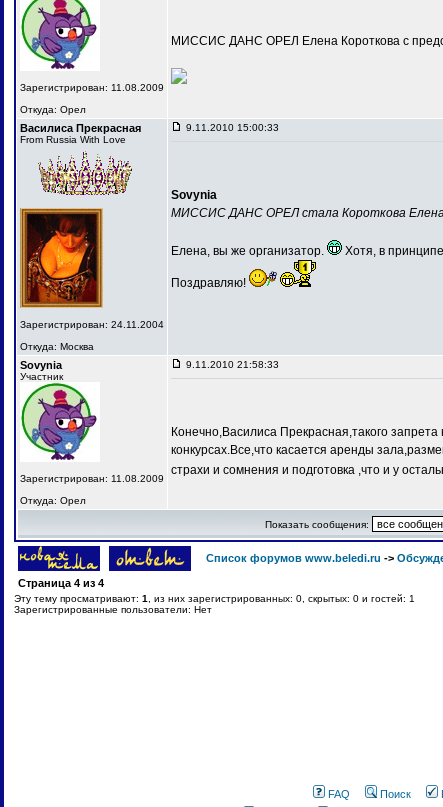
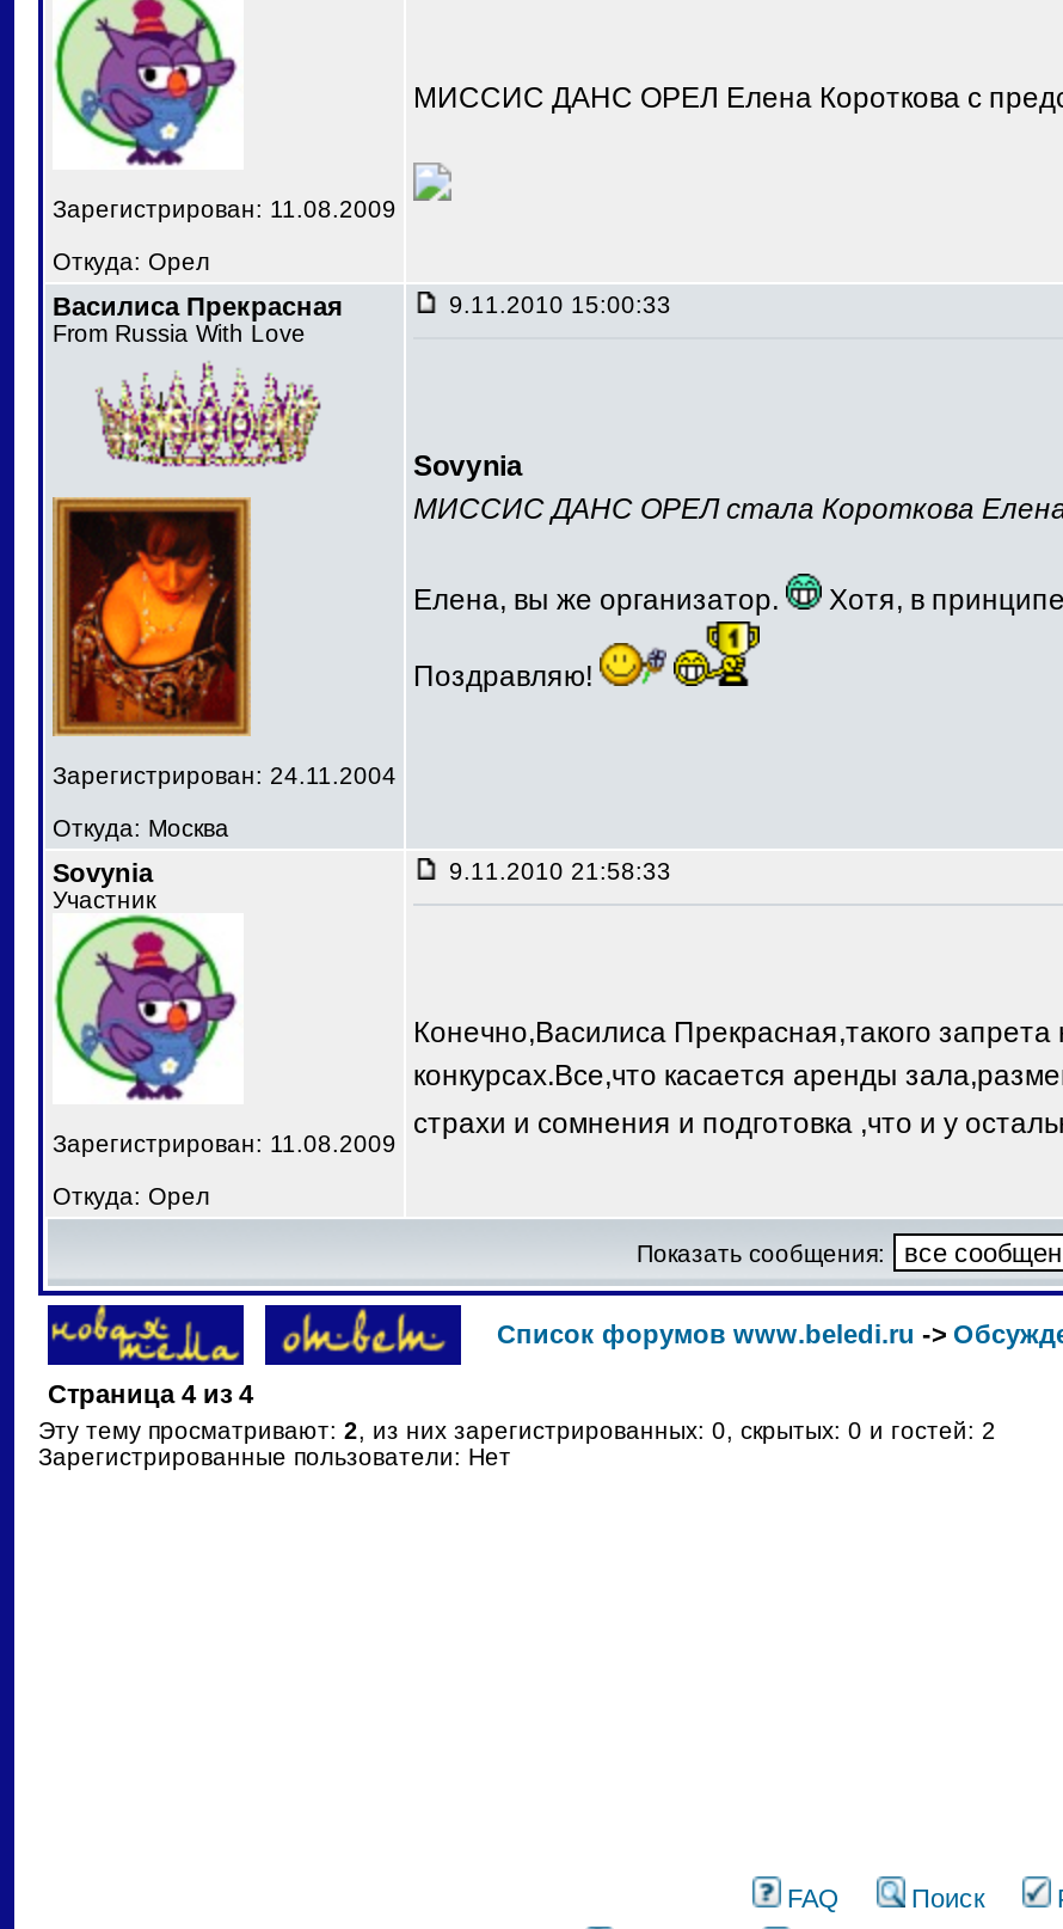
- Эту тему просматривают: 1, из них зарегистрированных: 0, скрытых: 0 и гостей: 1
+ Эту тему просматривают: 2, из них зарегистрированных: 0, скрытых: 0 и гостей: 2
